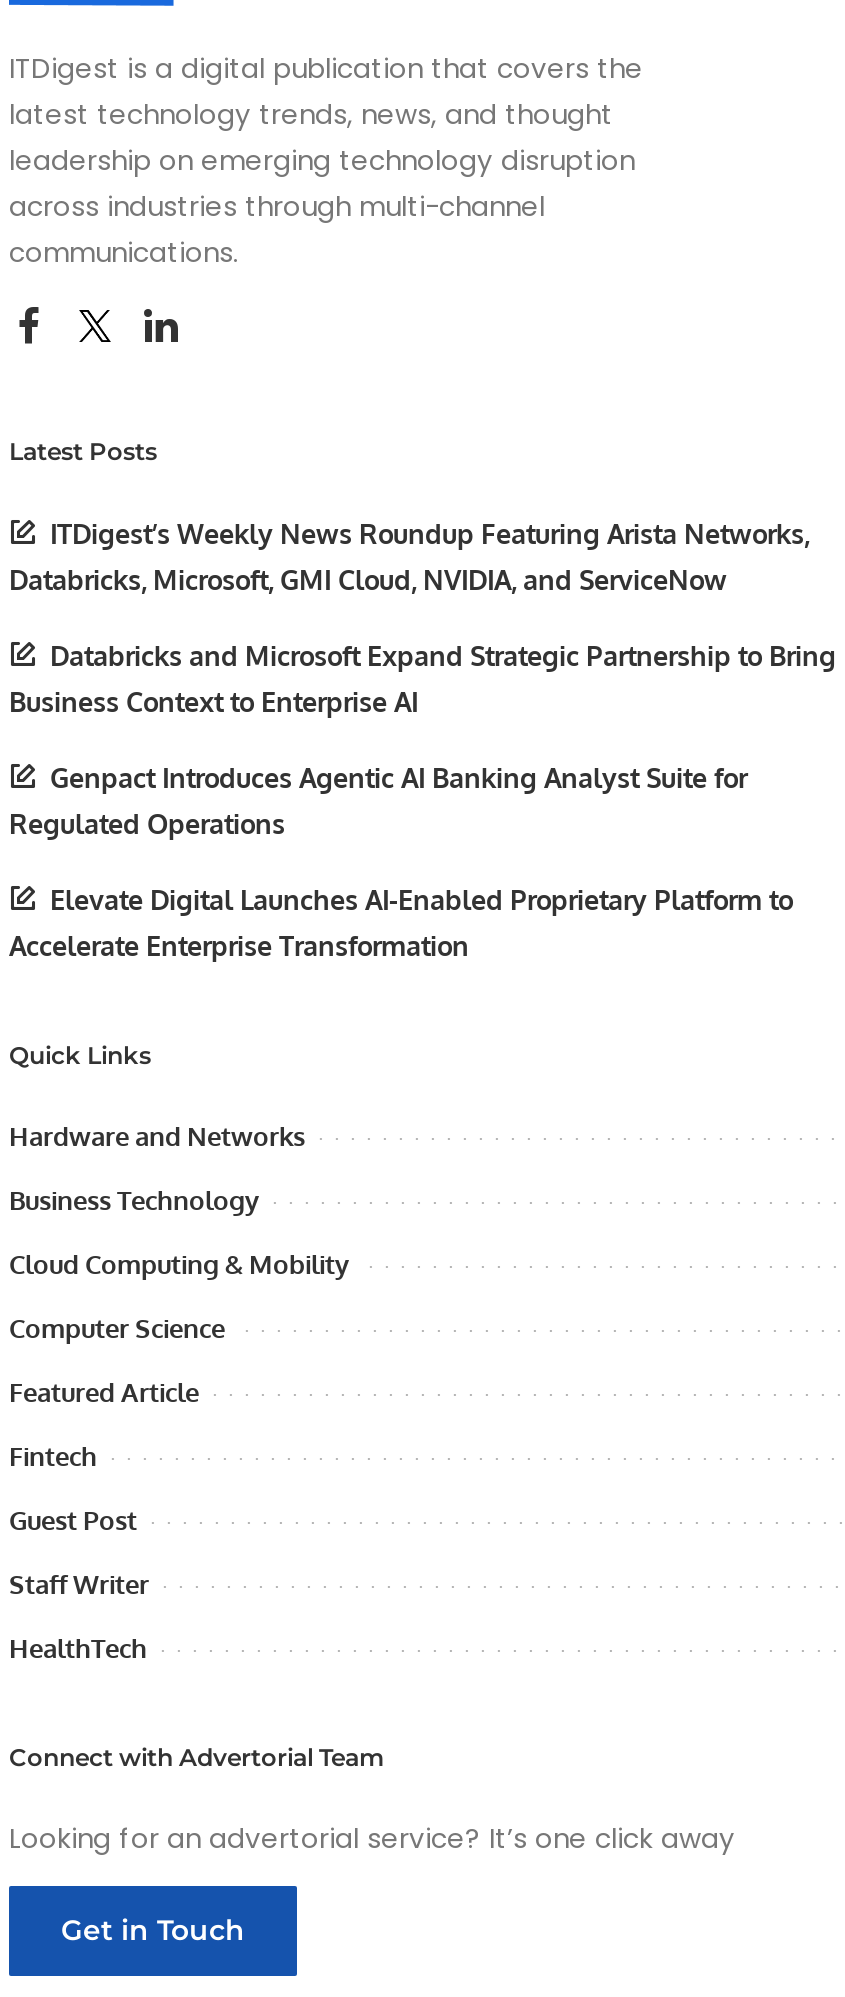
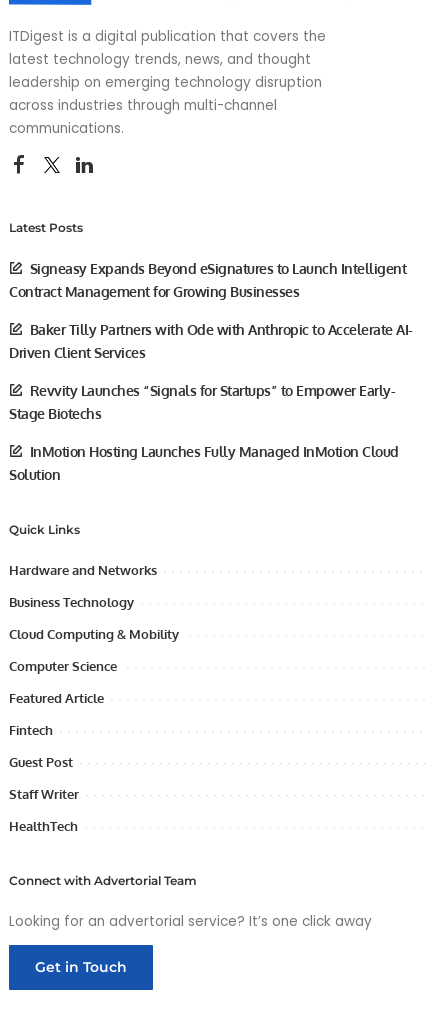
- ITDigest’s Weekly News Roundup Featuring Arista Networks,
- Databricks, Microsoft, GMI Cloud, NVIDIA, and ServiceNow
+ Signeasy Expands Beyond eSignatures to Launch Intelligent
+ Contract Management for Growing Businesses

- Databricks and Microsoft Expand Strategic Partnership to Bring
- Business Context to Enterprise AI
+ Baker Tilly Partners with Ode with Anthropic to Accelerate AI-
+ Driven Client Services

- Genpact Introduces Agentic AI Banking Analyst Suite for
- Regulated Operations
+ Revvity Launches “Signals for Startups” to Empower Early-
+ Stage Biotechs

- Elevate Digital Launches AI-Enabled Proprietary Platform to
- Accelerate Enterprise Transformation
+ InMotion Hosting Launches Fully Managed InMotion Cloud
+ Solution
